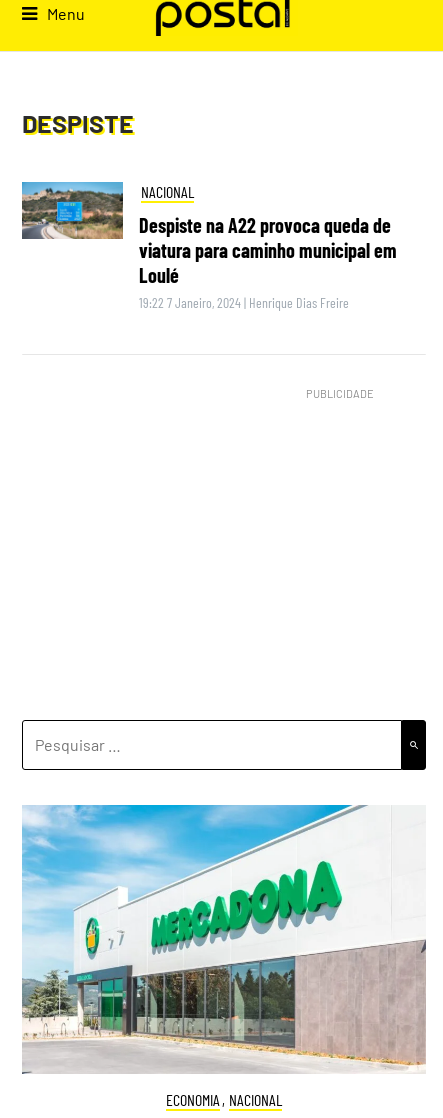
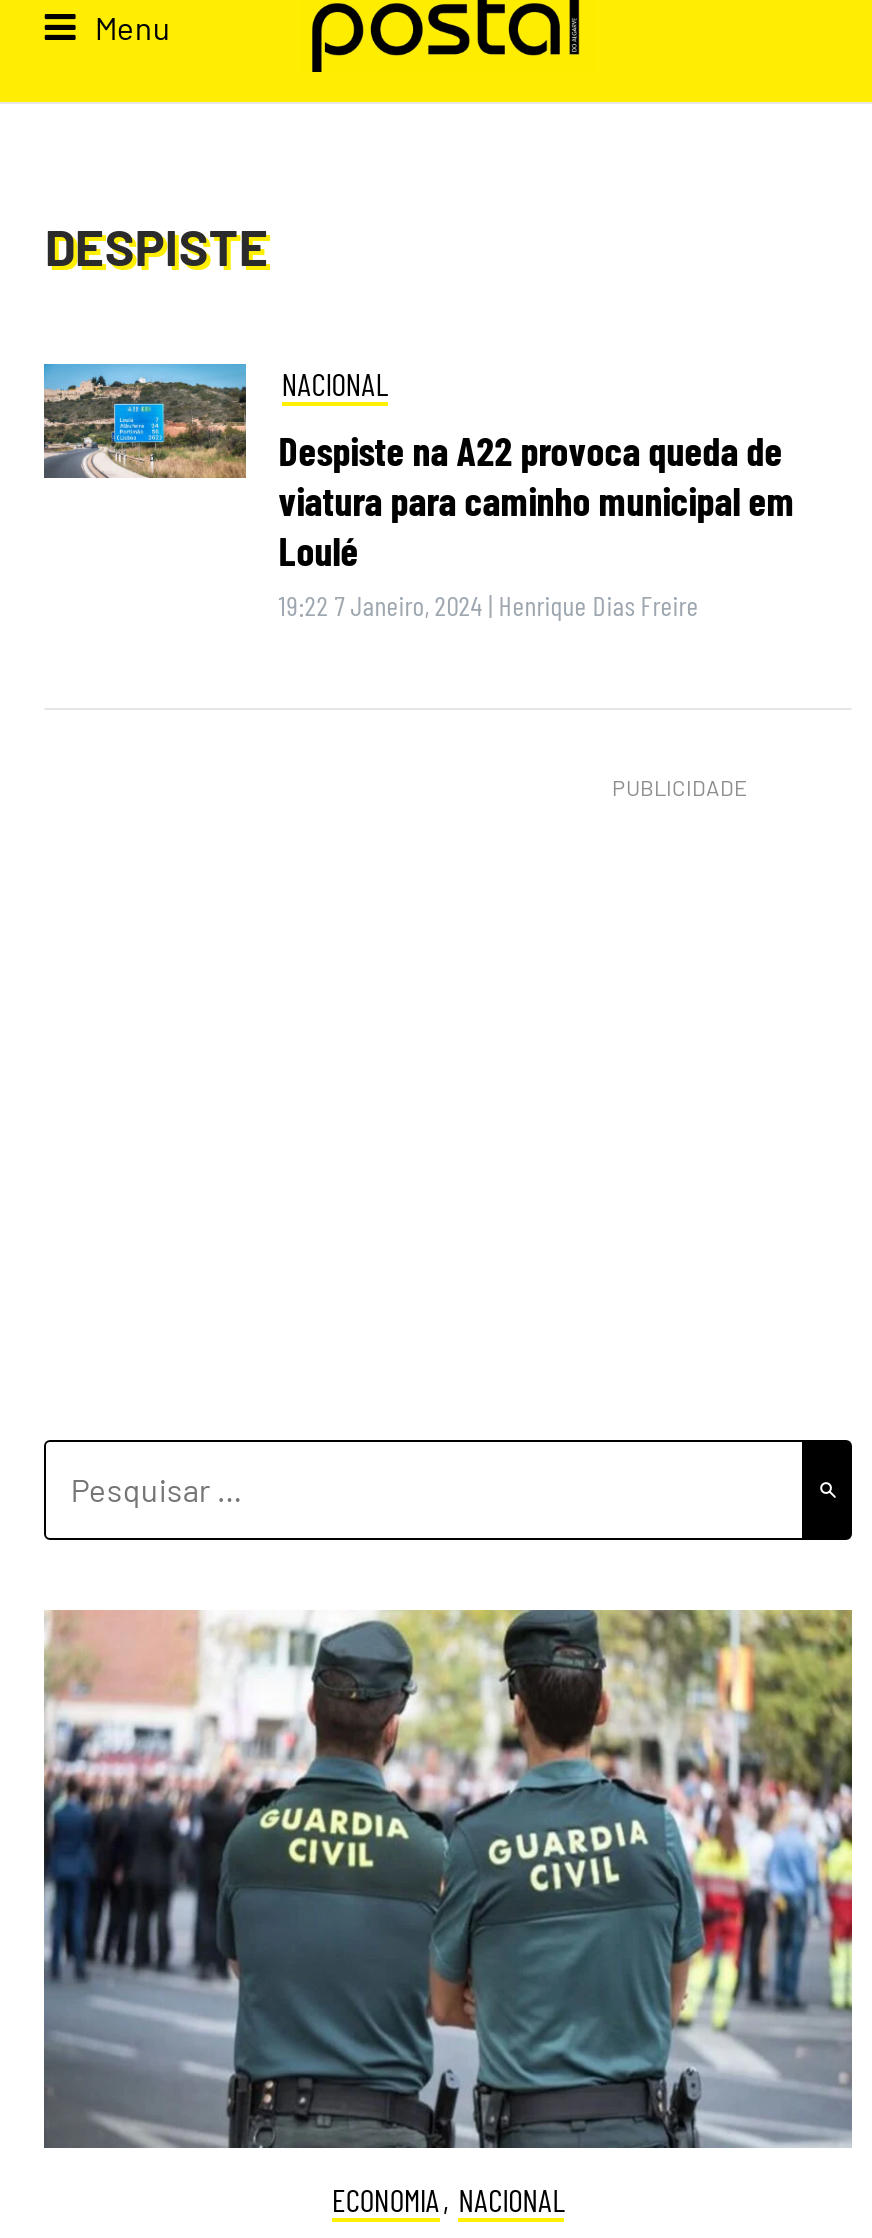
- [image]
+ [image]
